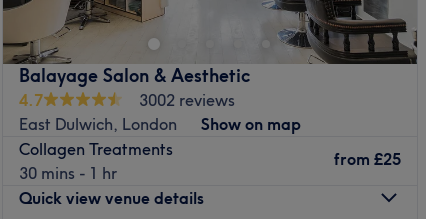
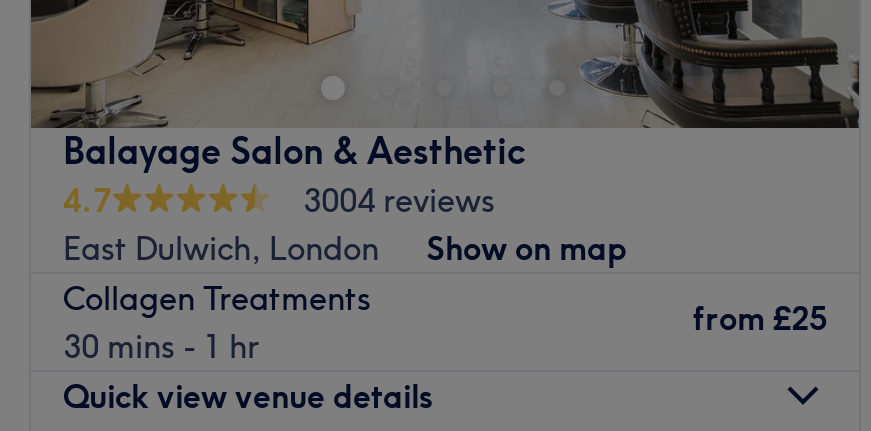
- 3002 reviews
+ 3004 reviews
